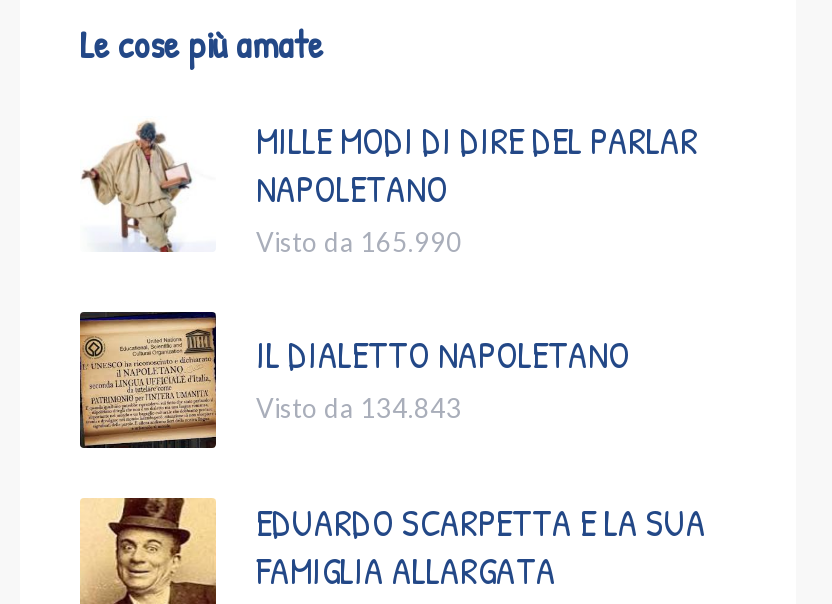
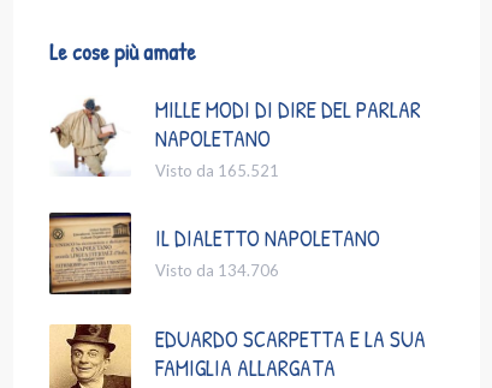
- Visto da 165.990
+ Visto da 165.521

- Visto da 134.843
+ Visto da 134.706
